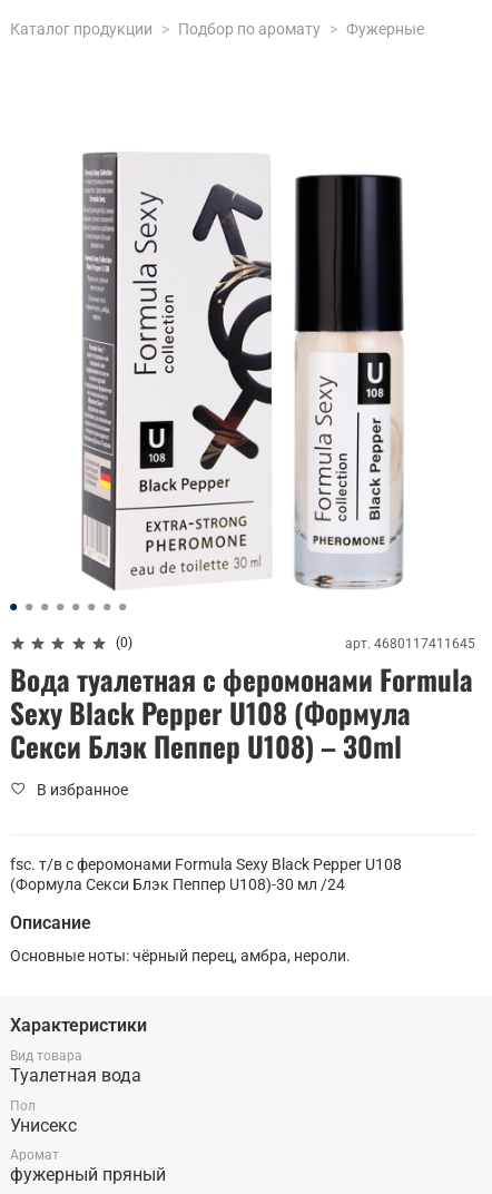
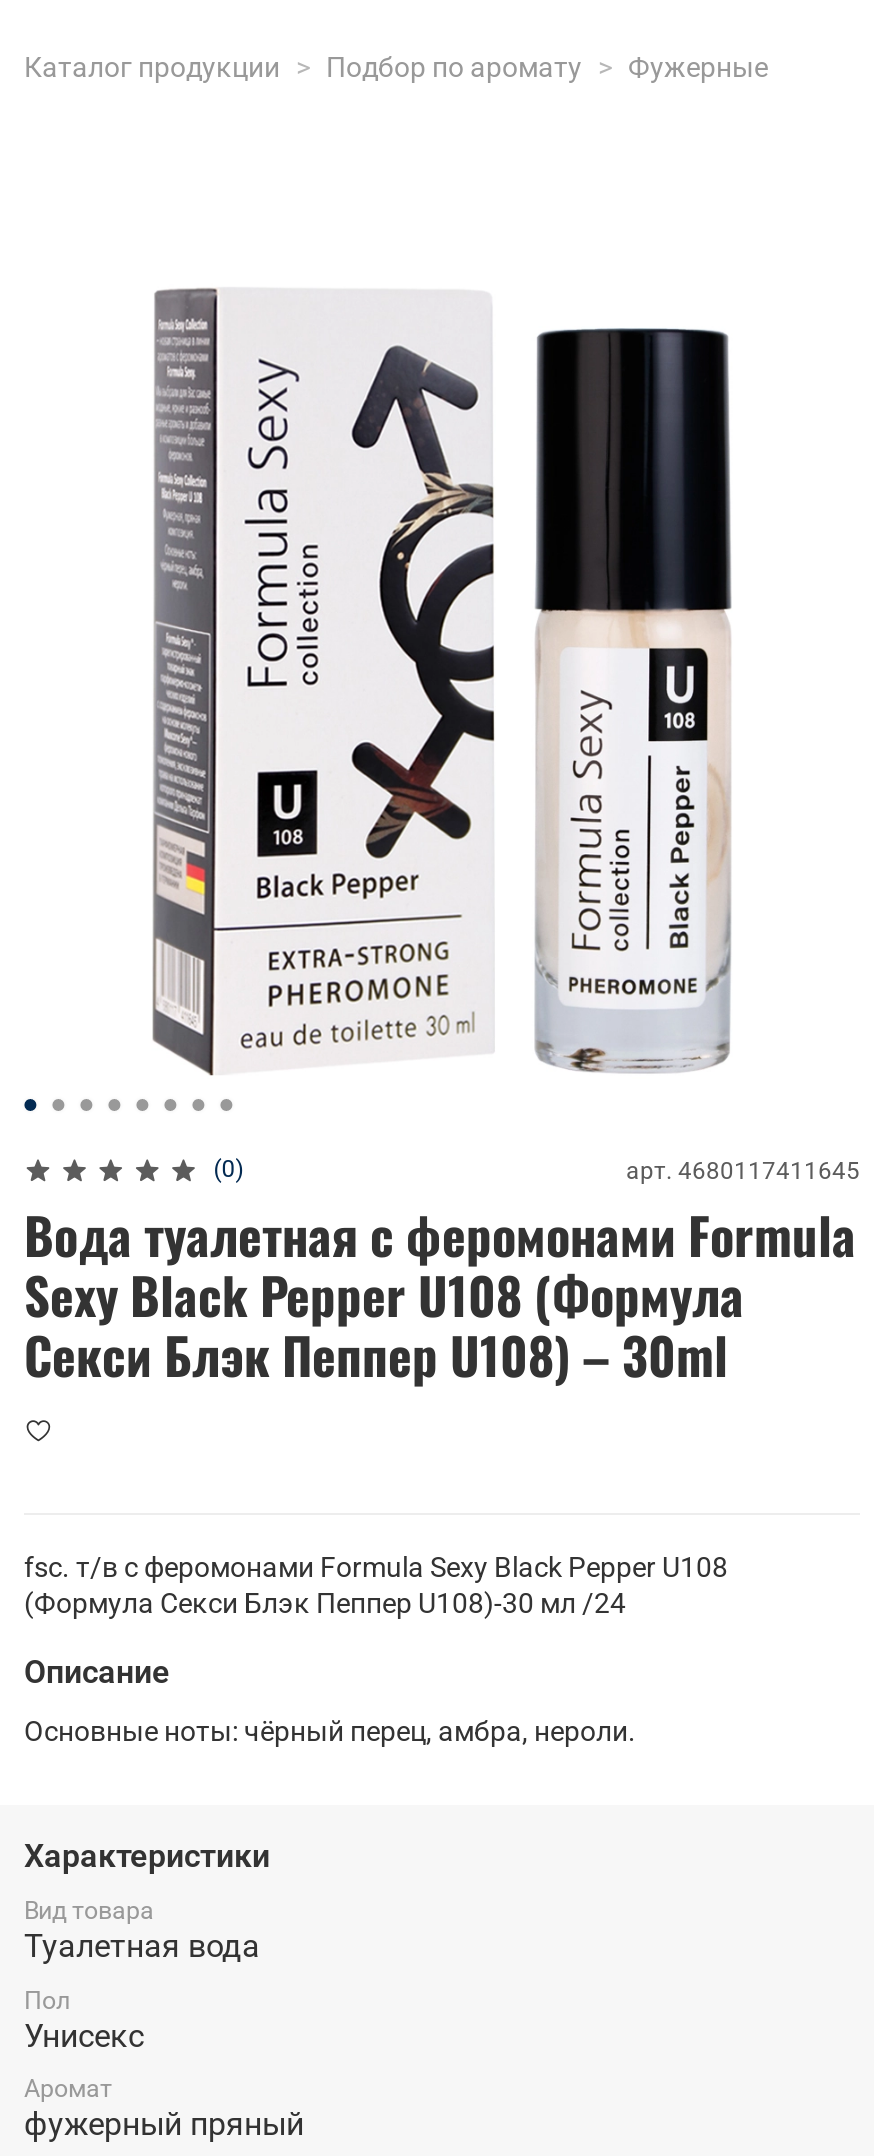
- В избранное
